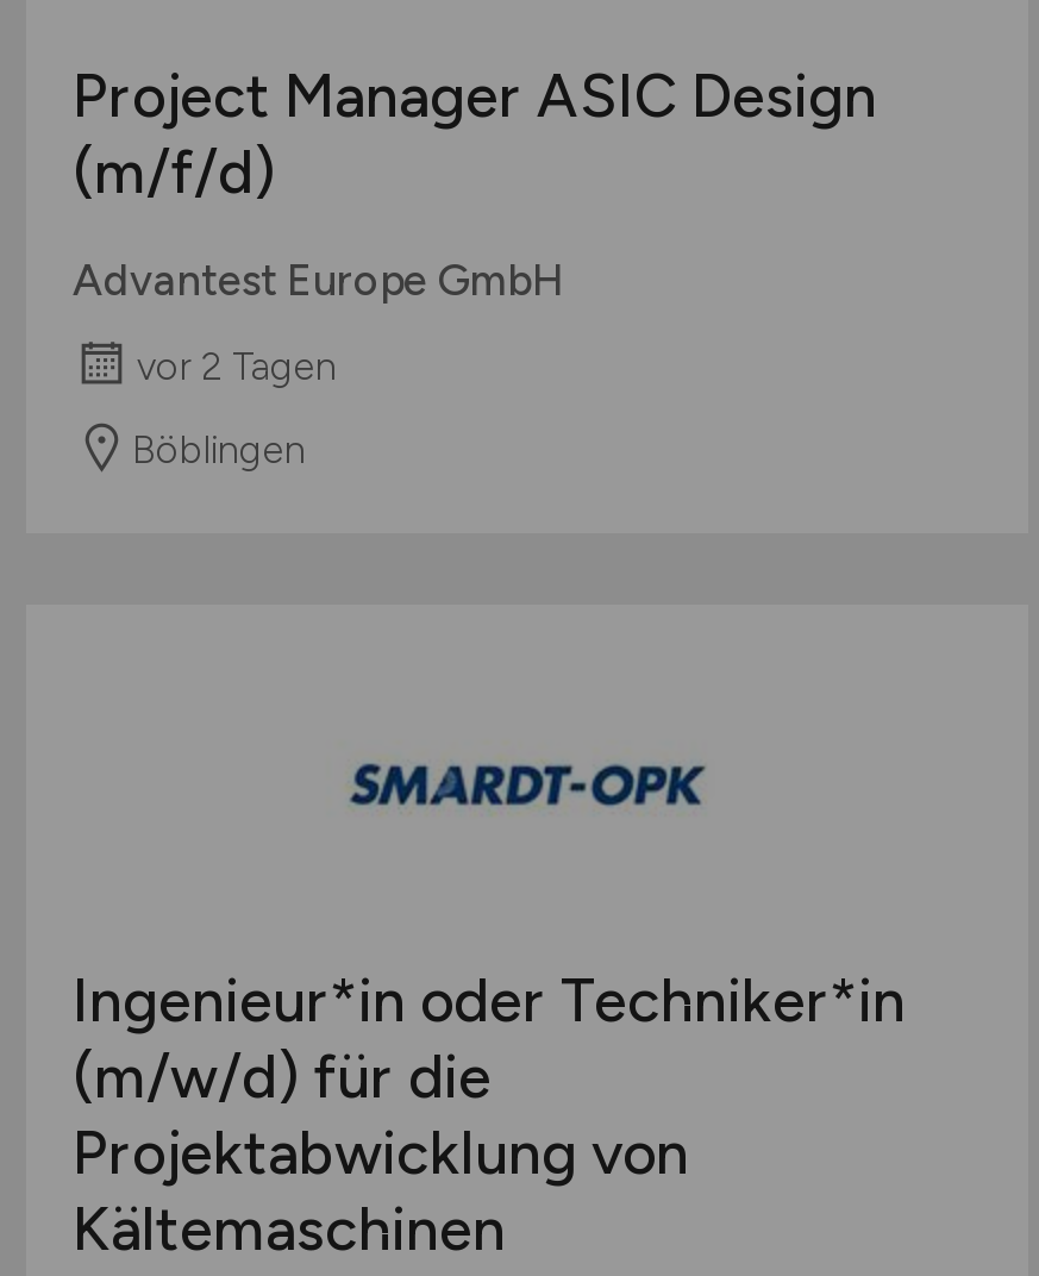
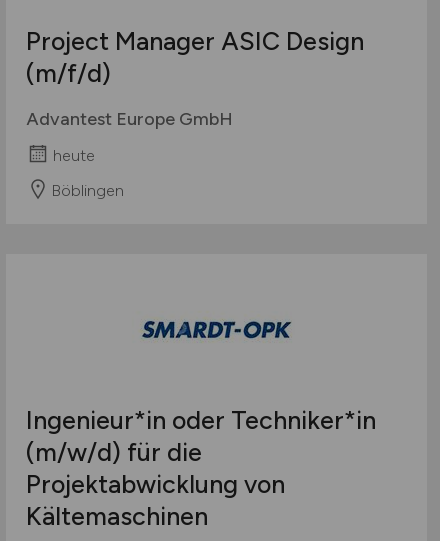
- vor 2 Tagen
+ heute
